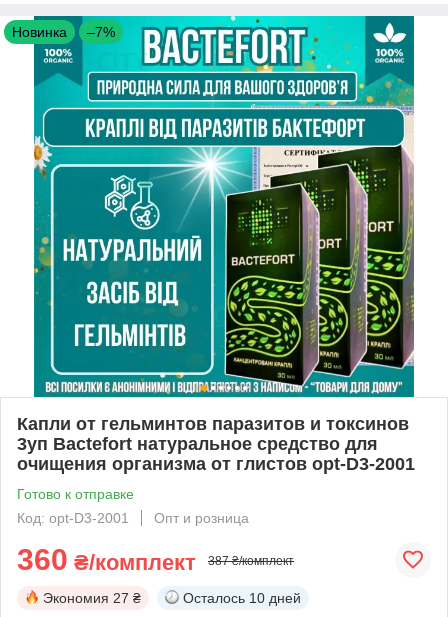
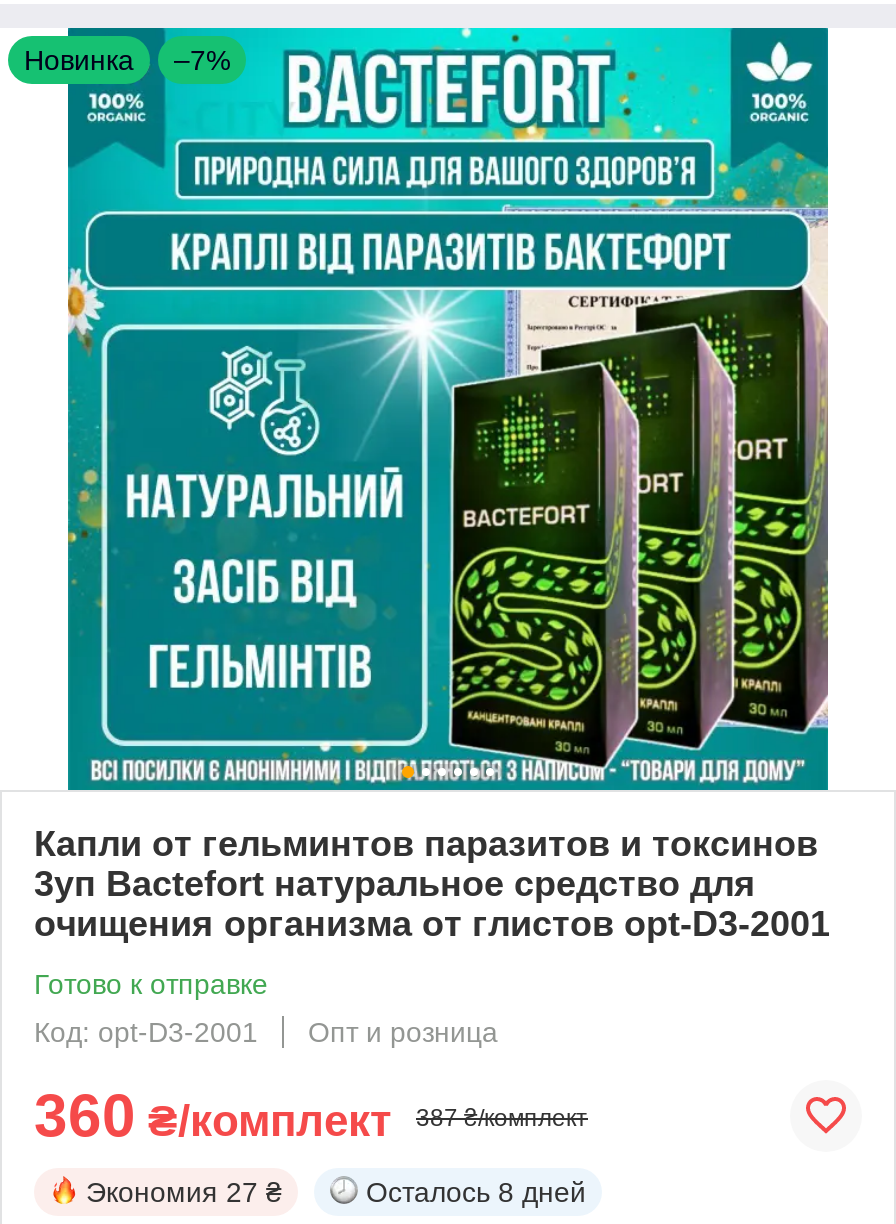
- Осталось 10 дней
+ Осталось 8 дней
